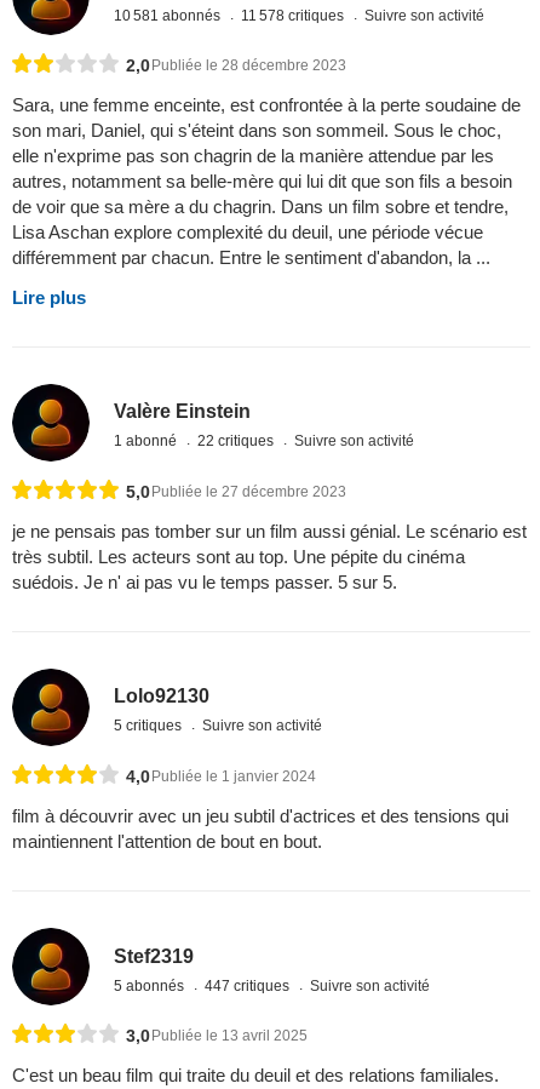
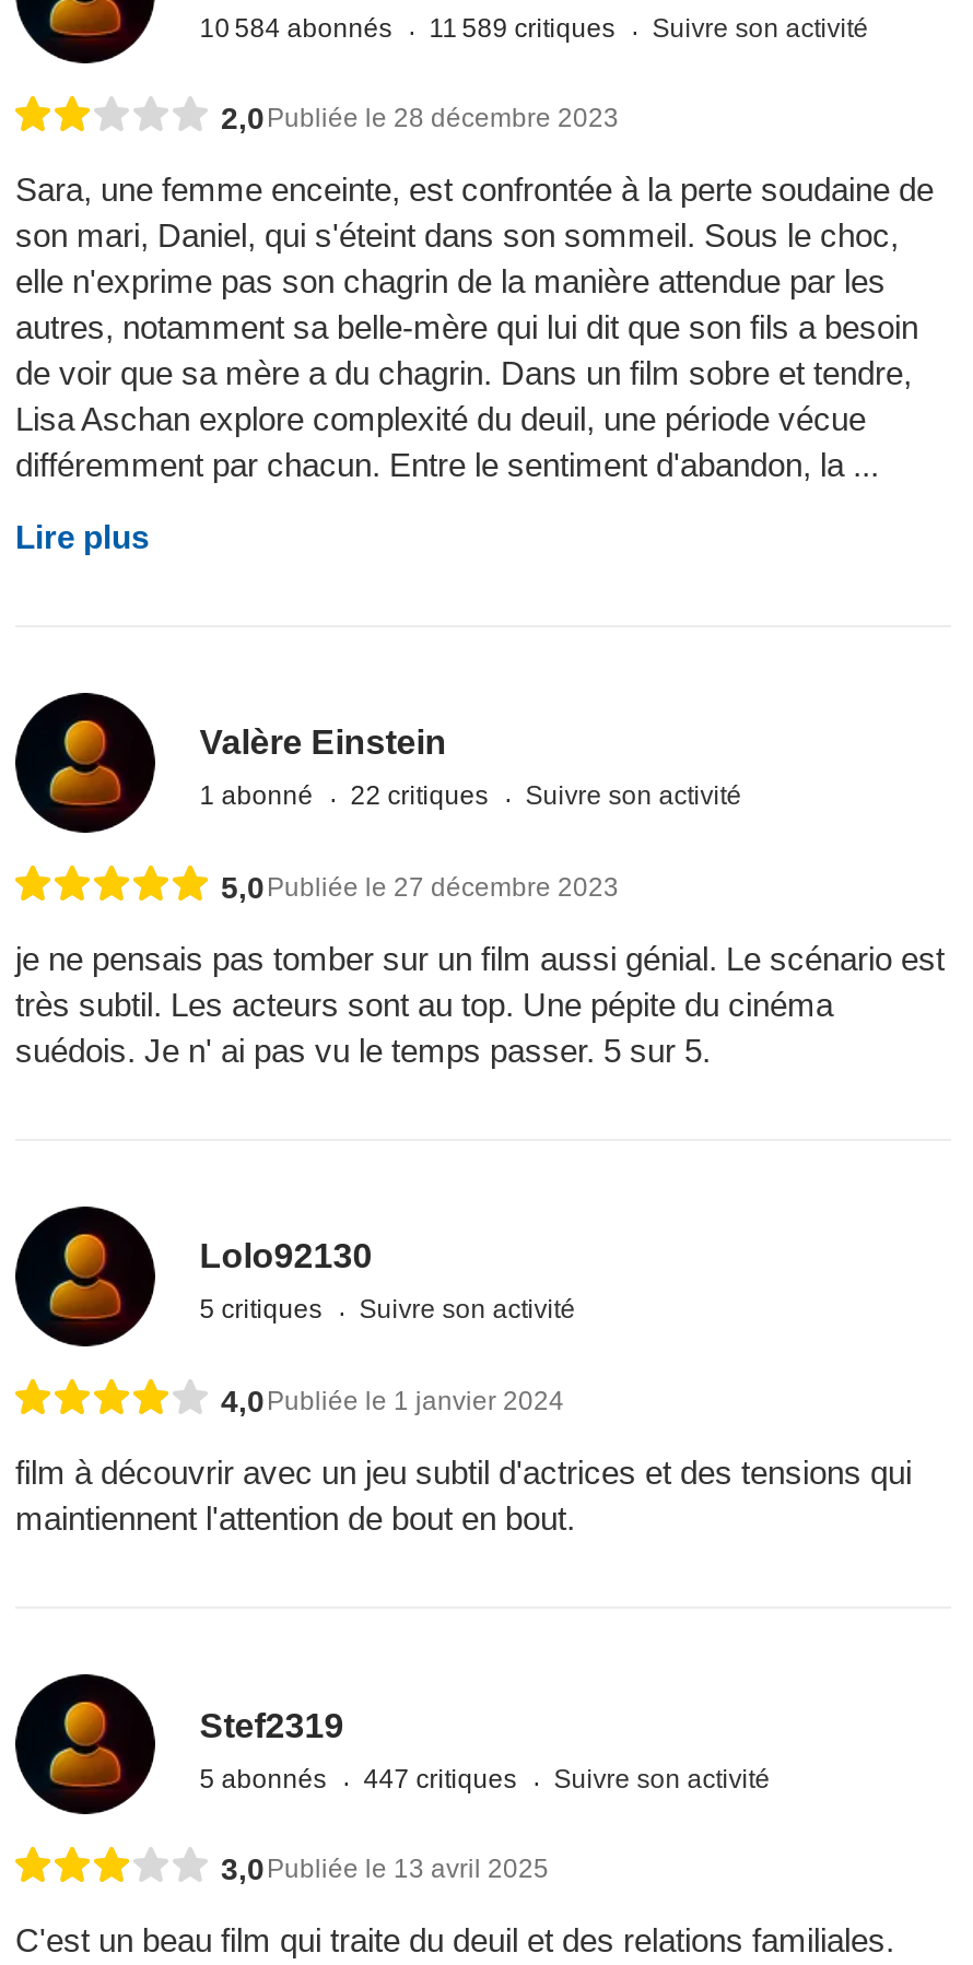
- 10 581 abonnés
+ 10 584 abonnés

- 11 578 critiques
+ 11 589 critiques
